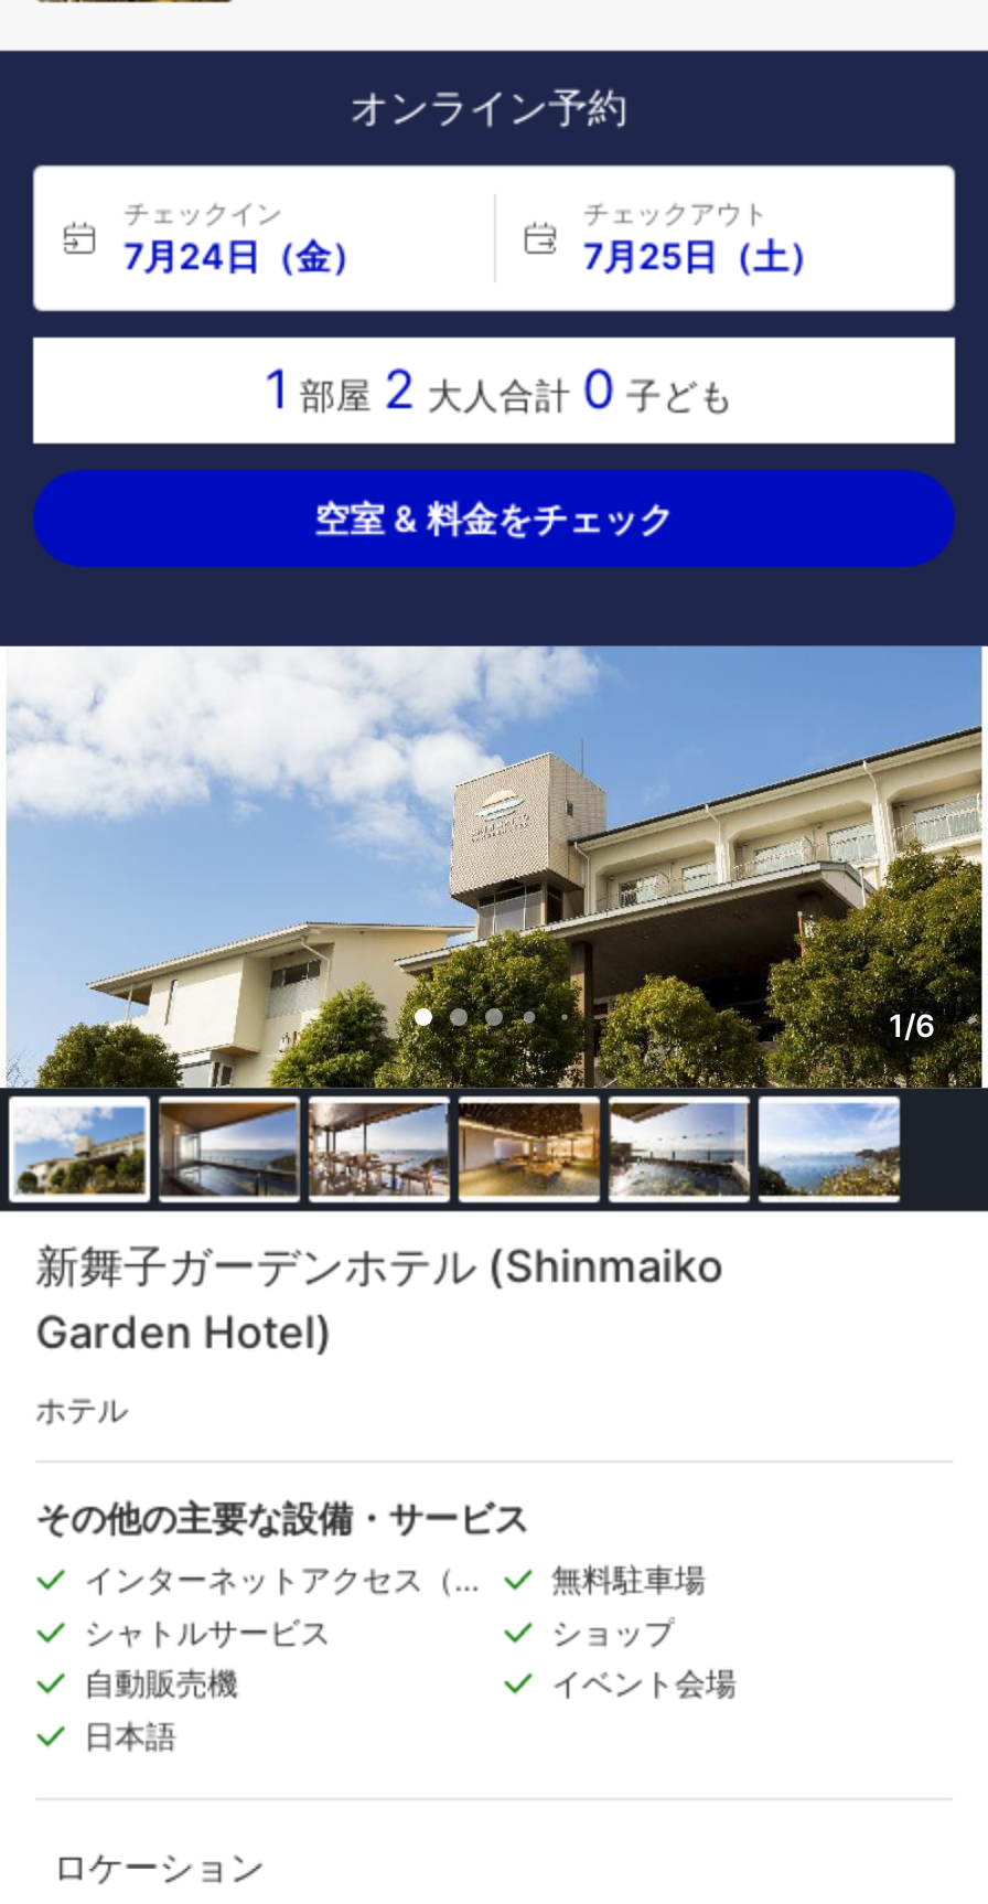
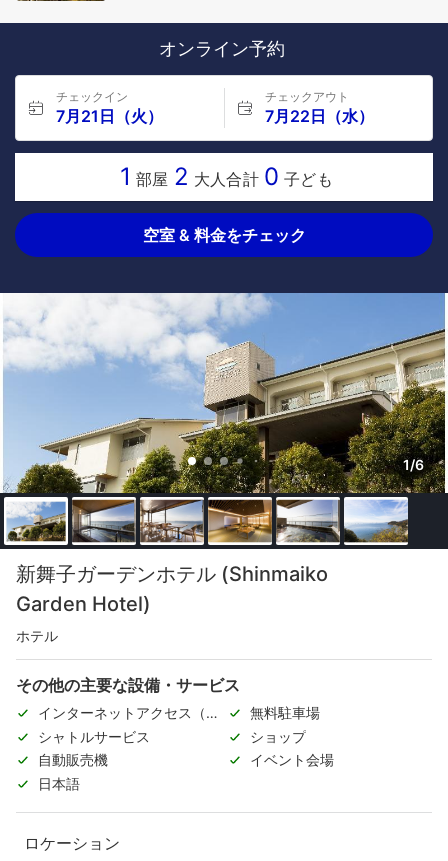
- 7月24日（金）
+ 7月21日（火）

- 7月25日（土）
+ 7月22日（水）
